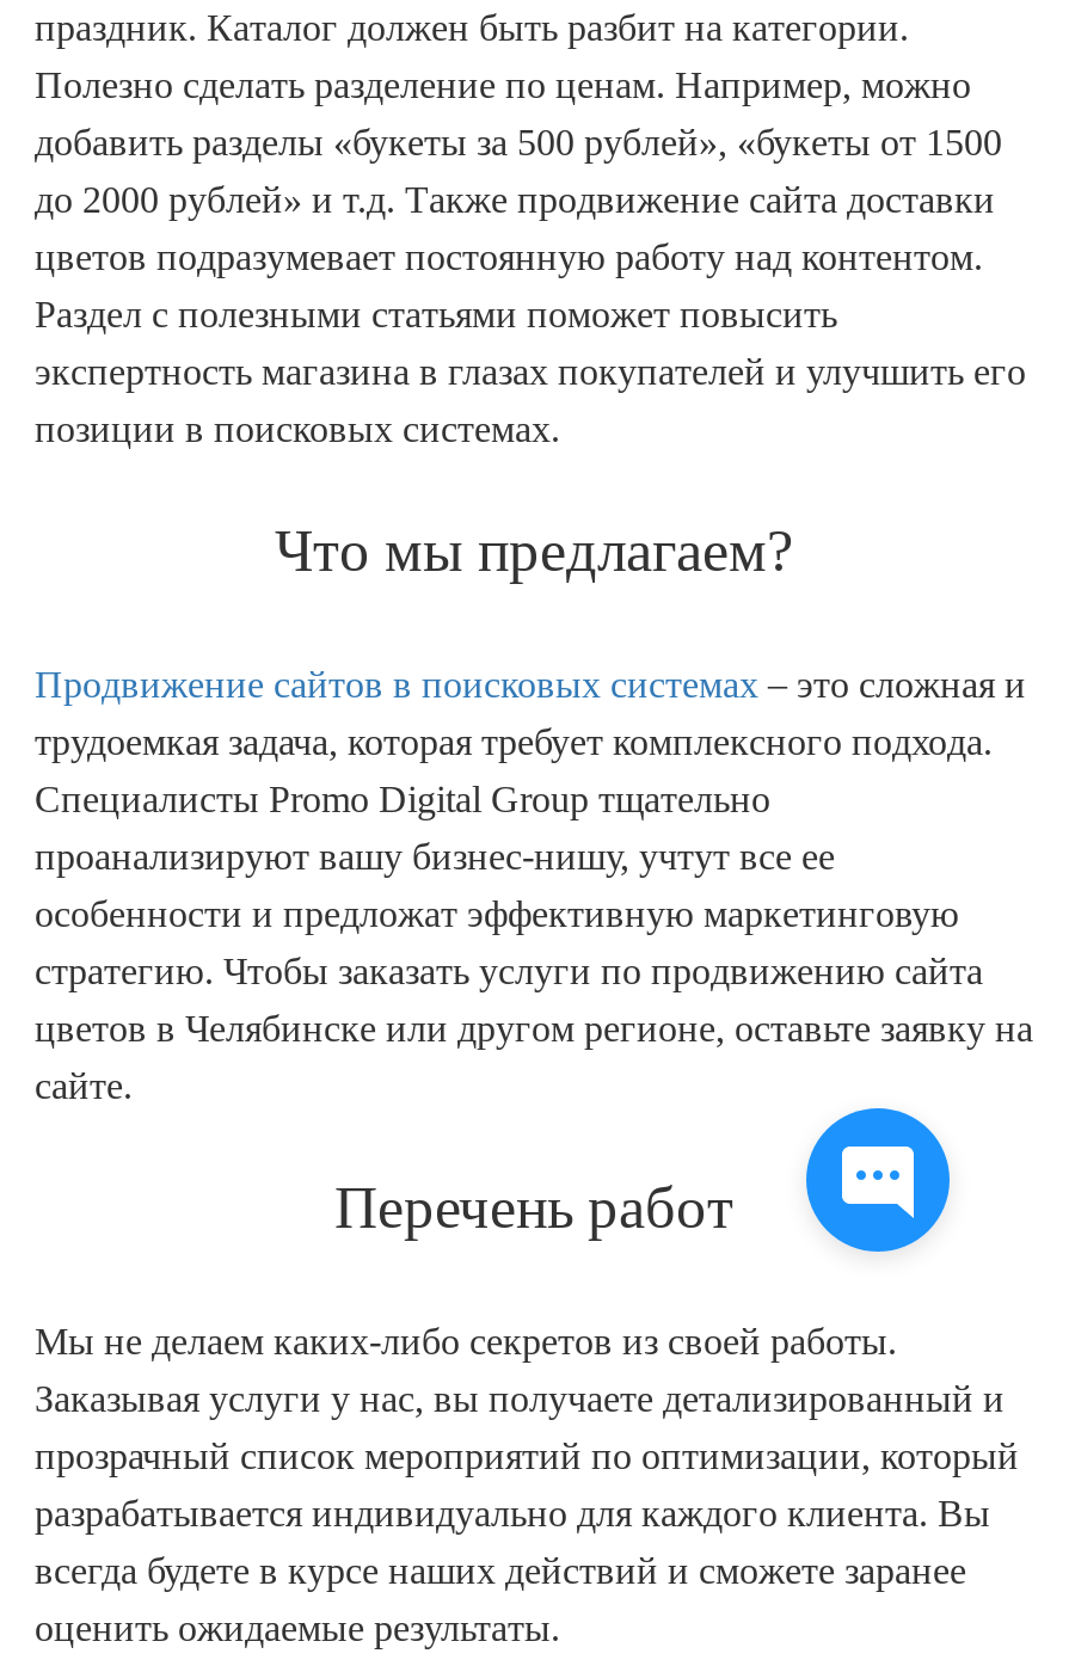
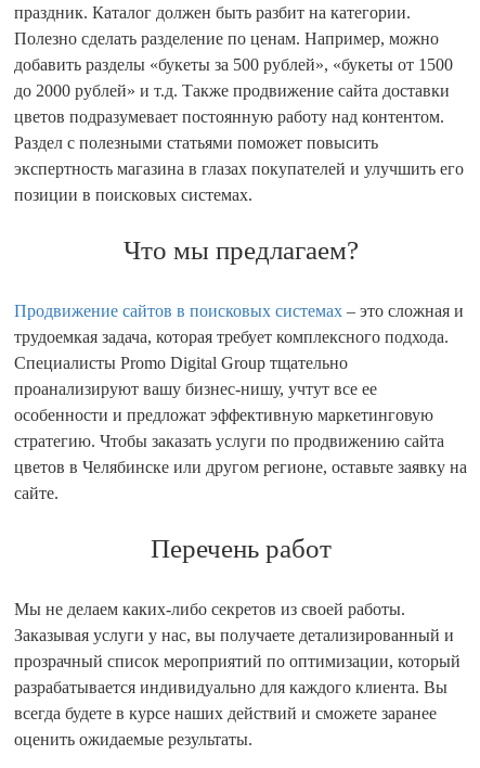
- [image]
